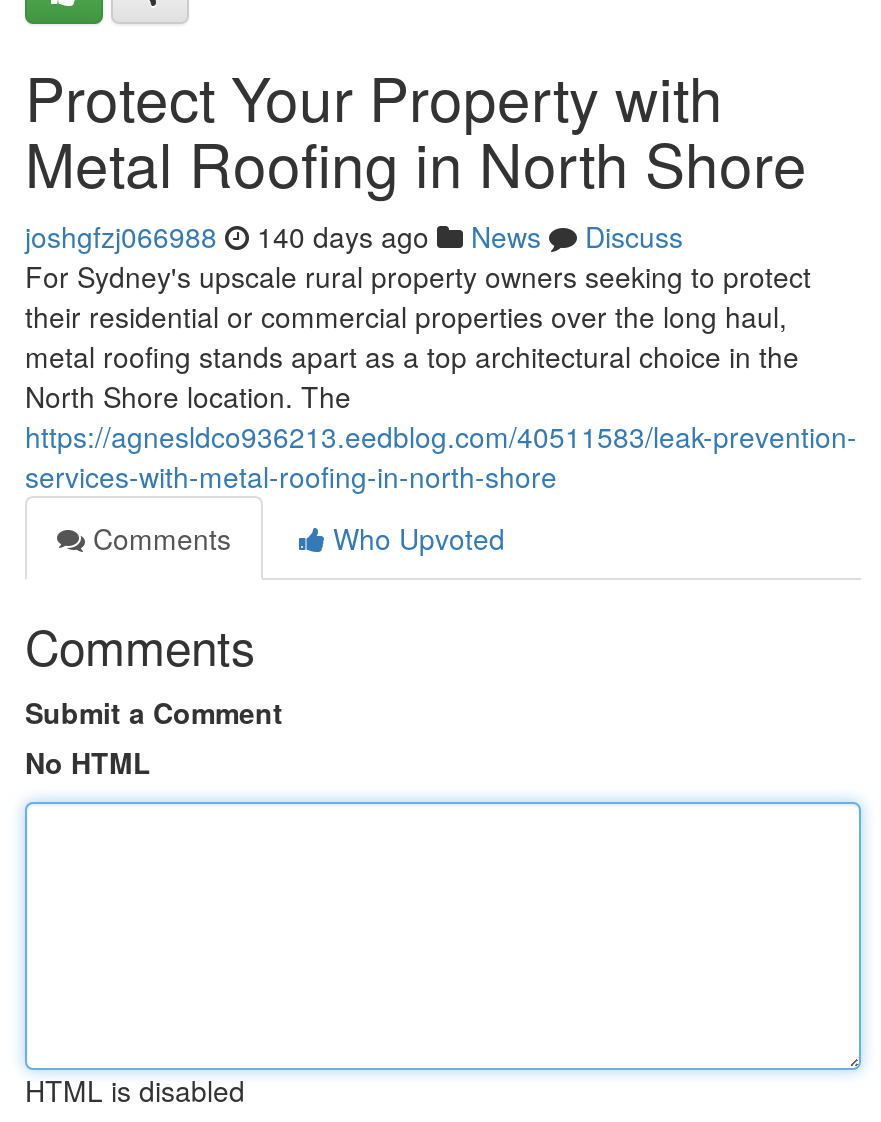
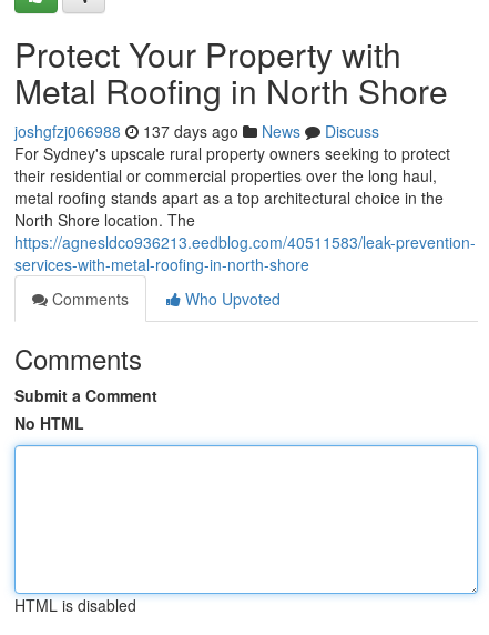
- joshgfzj066988 140 days ago News Discuss
+ joshgfzj066988 137 days ago News Discuss
